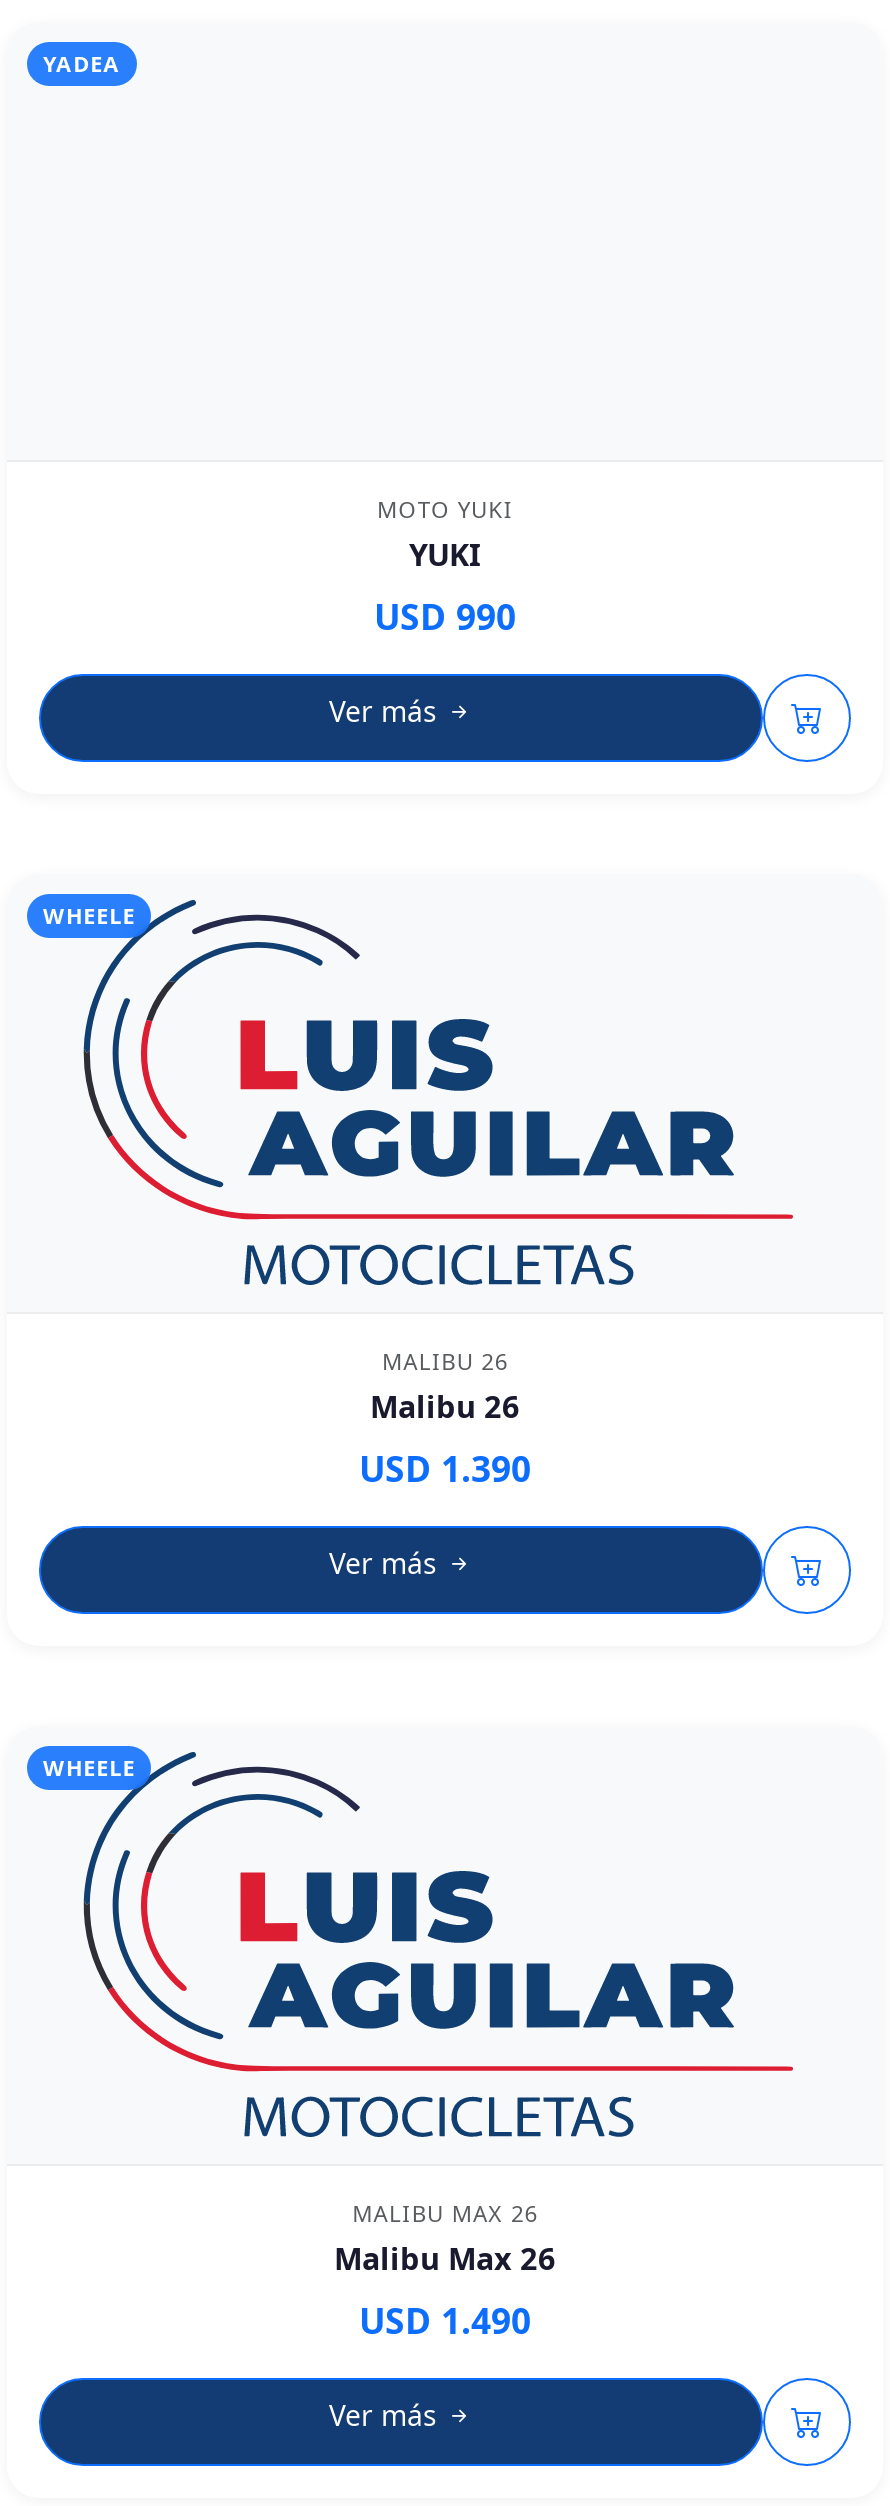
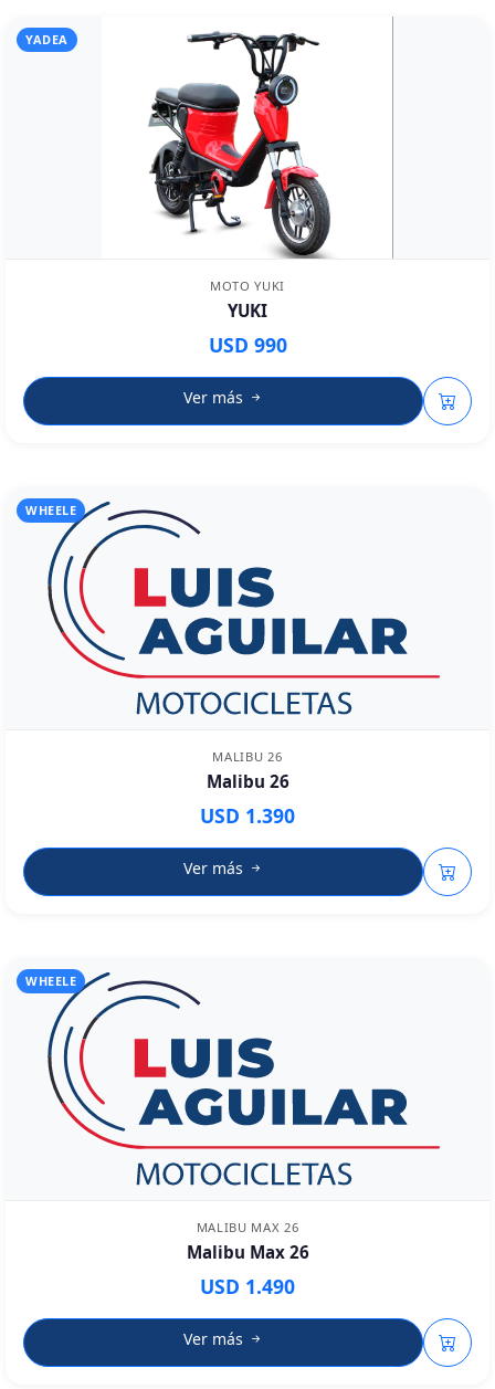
+ [image]
